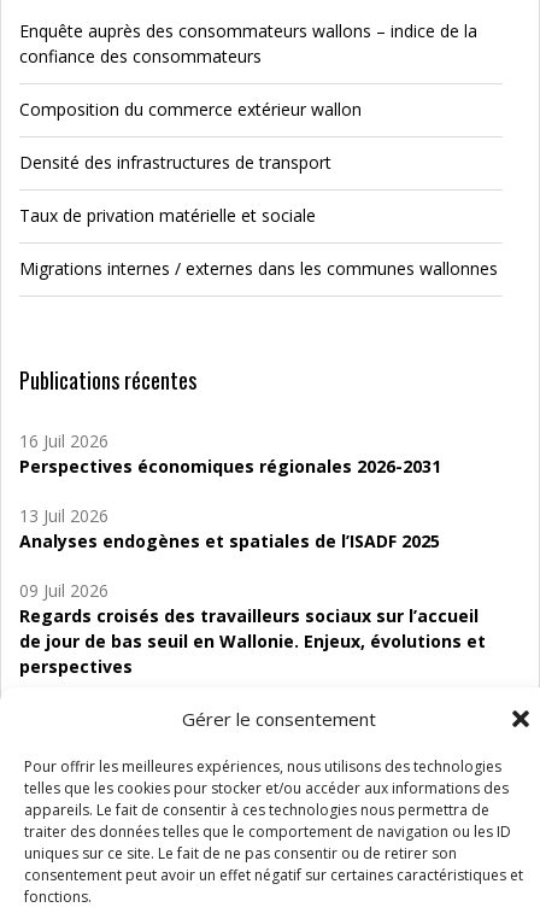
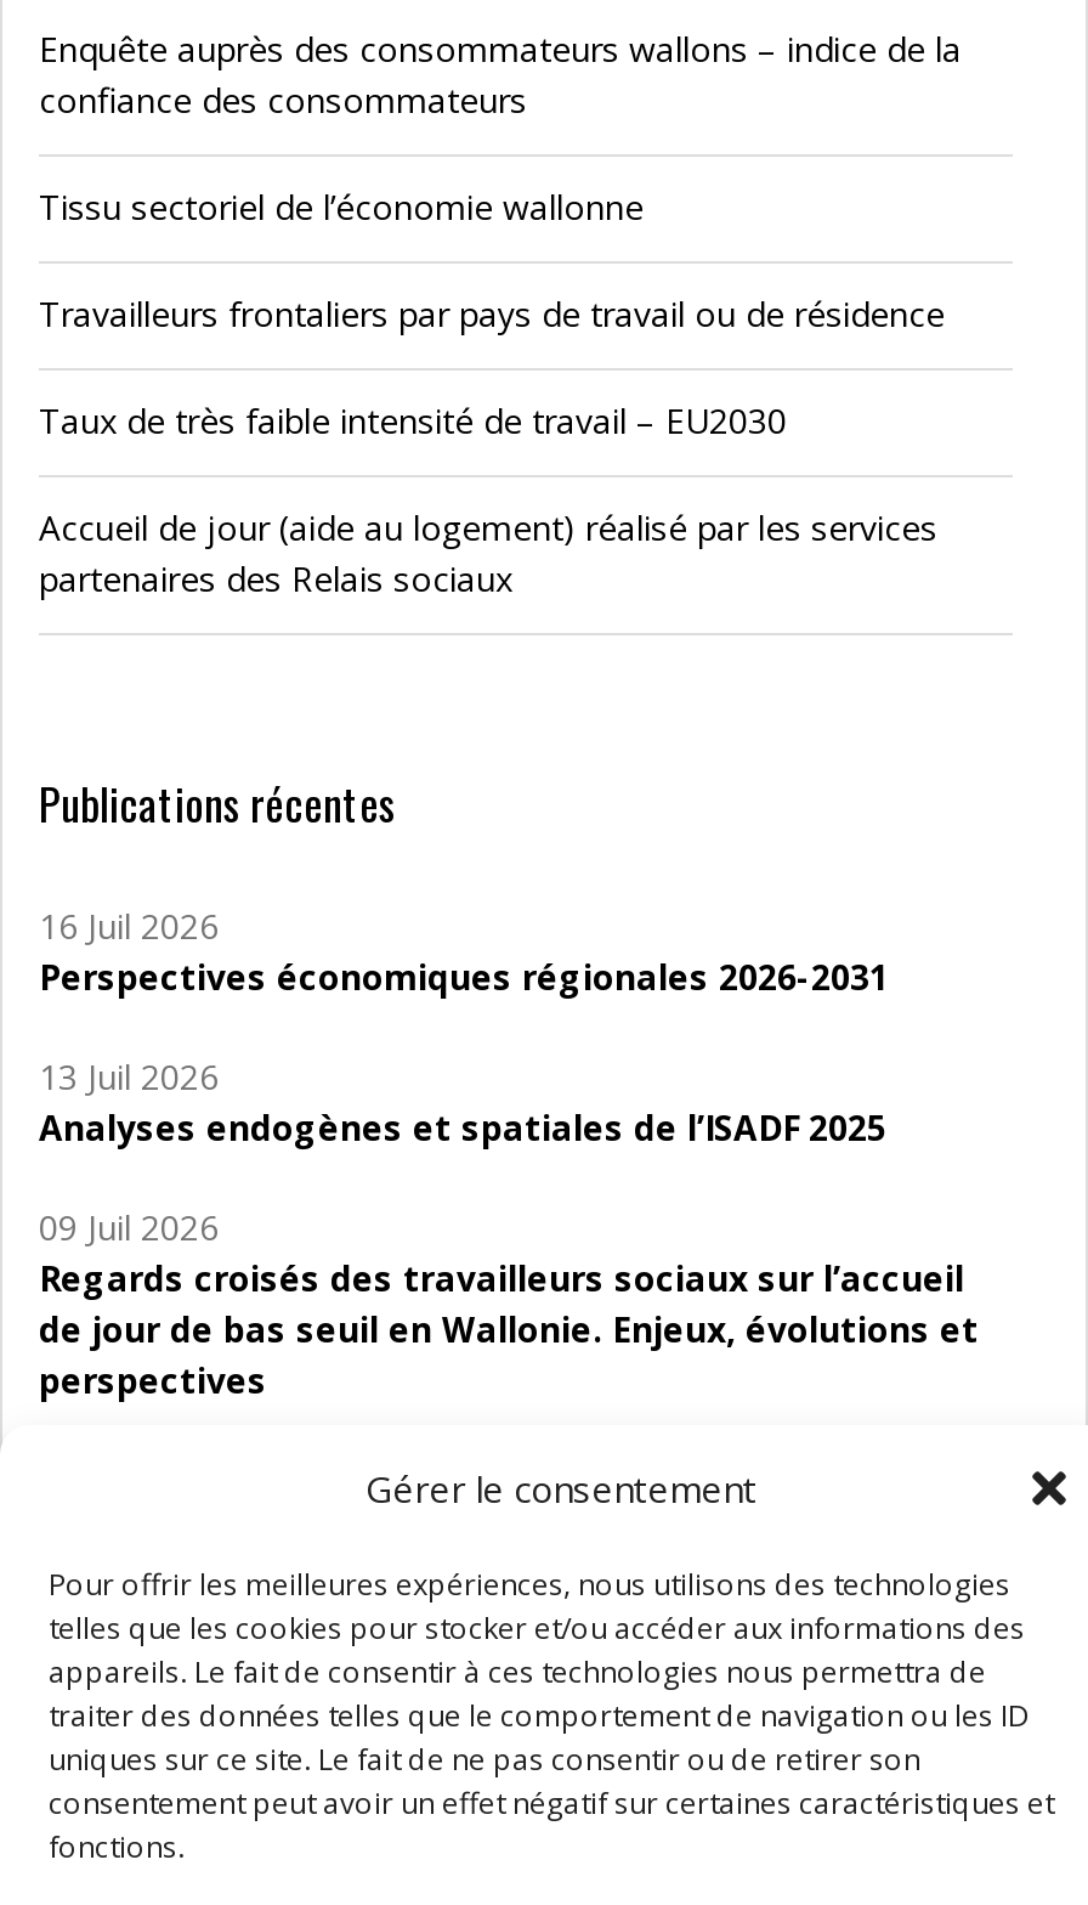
- Composition du commerce extérieur wallon
+ Tissu sectoriel de l’économie wallonne

- Densité des infrastructures de transport
+ Travailleurs frontaliers par pays de travail ou de résidence

- Taux de privation matérielle et sociale
+ Taux de très faible intensité de travail – EU2030

- Migrations internes / externes dans les communes wallonnes
+ Accueil de jour (aide au logement) réalisé par les services
+ partenaires des Relais sociaux
